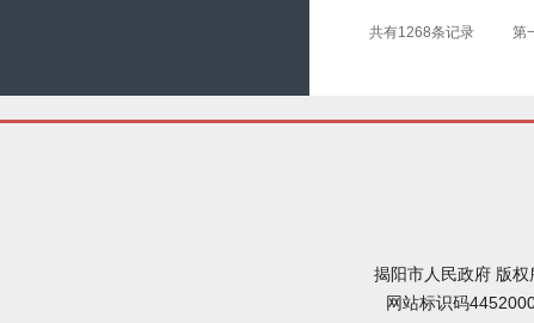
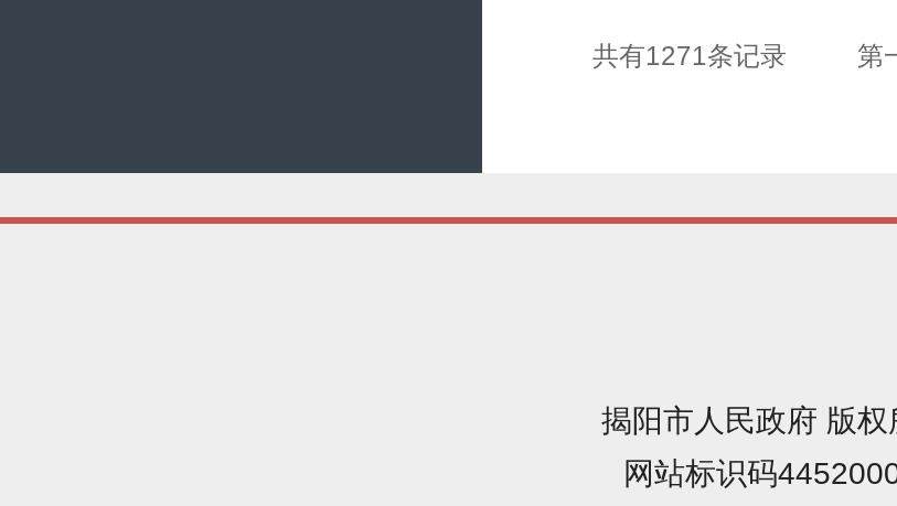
- 共有1268条记录
+ 共有1271条记录
